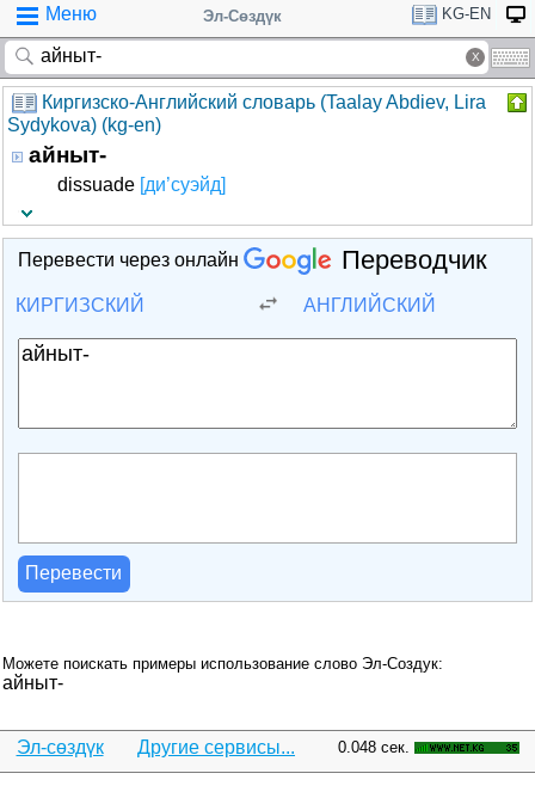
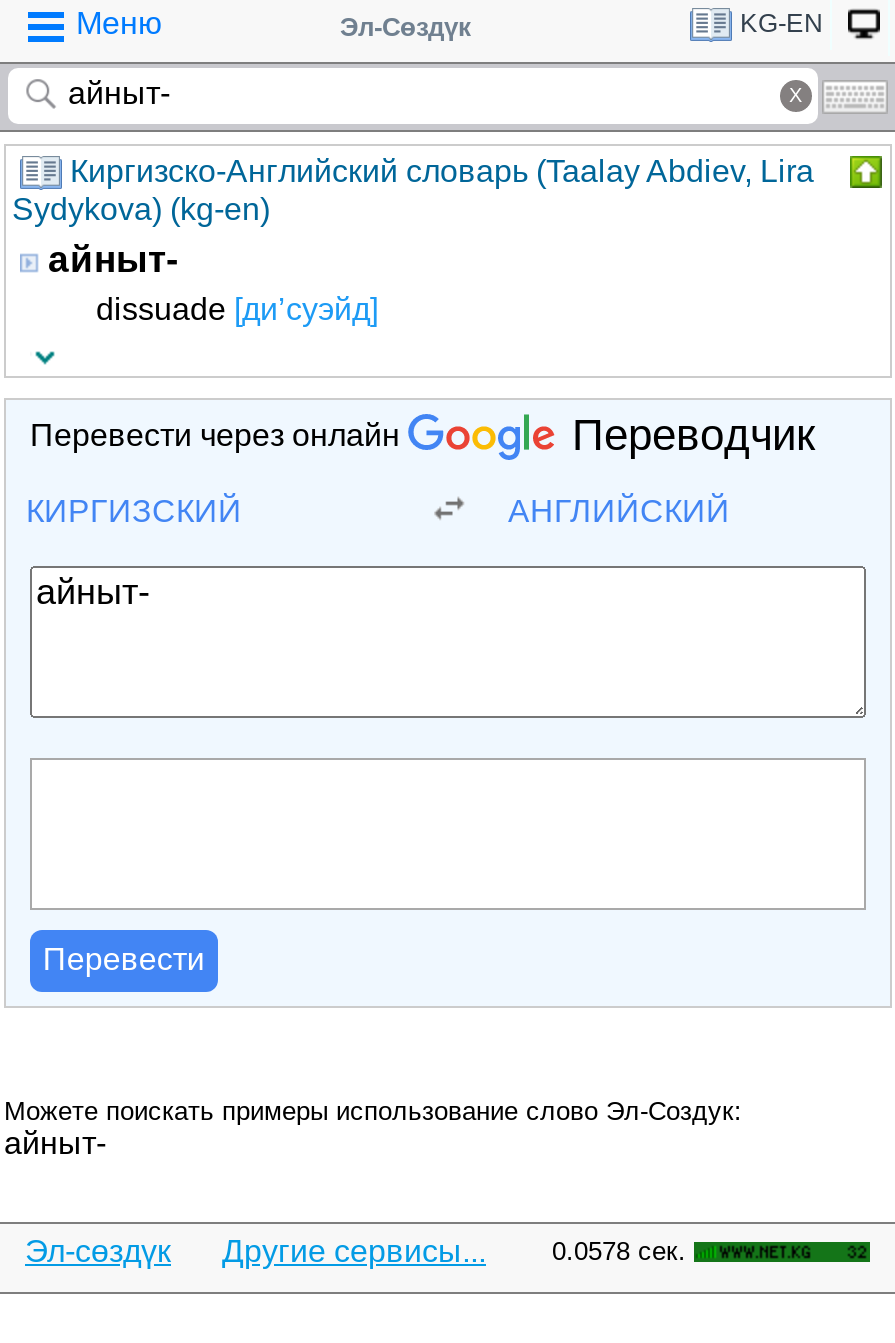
- 0.048 сек.
+ 0.0578 сек.
